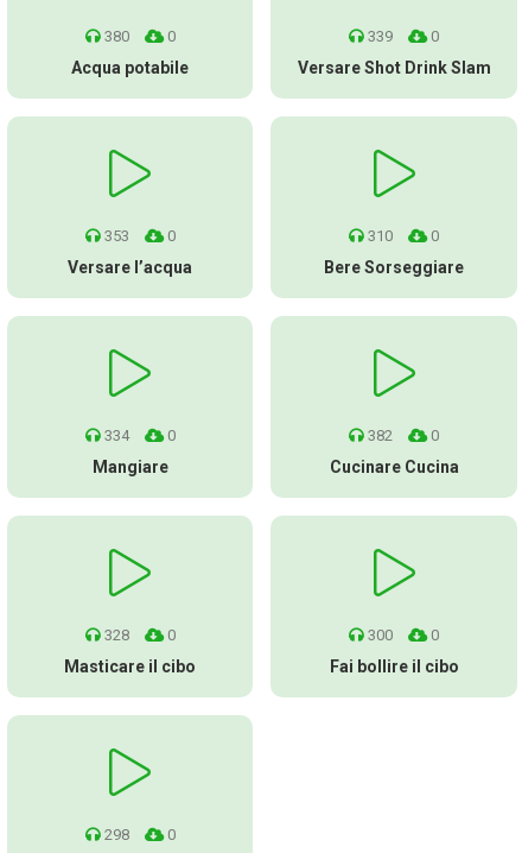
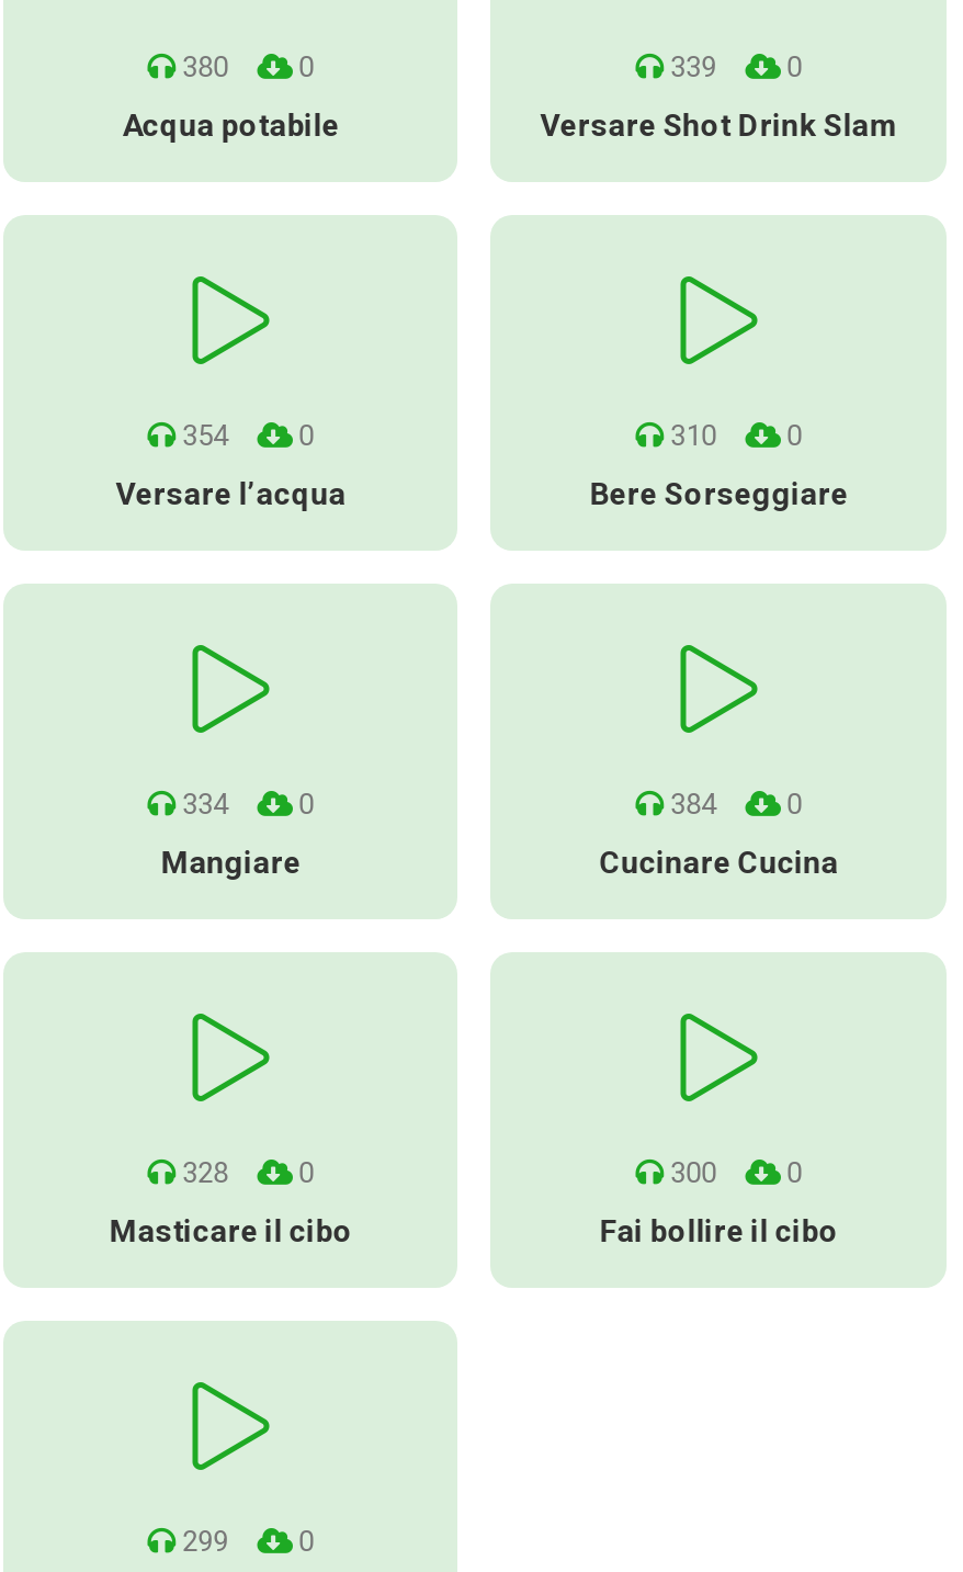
- 353 0
+ 354 0

- 382 0
+ 384 0

- 298 0
+ 299 0
